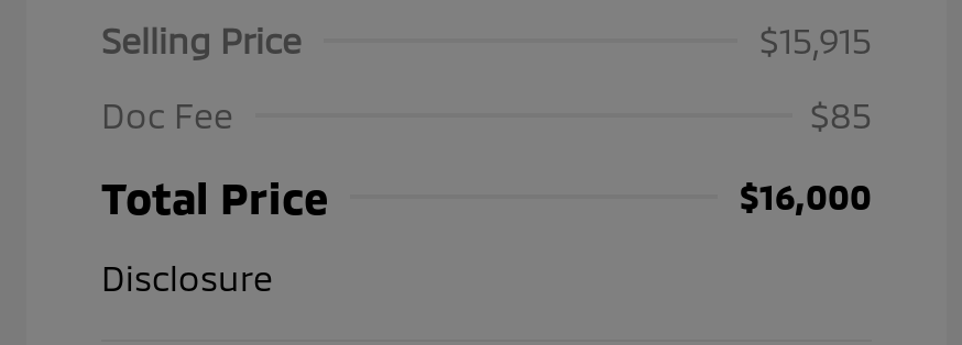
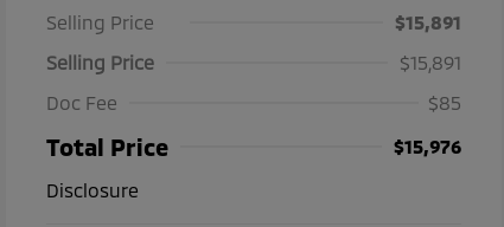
- $15,915
+ $15,891
+ Selling Price
+ $15,891

- $16,000
+ $15,976
